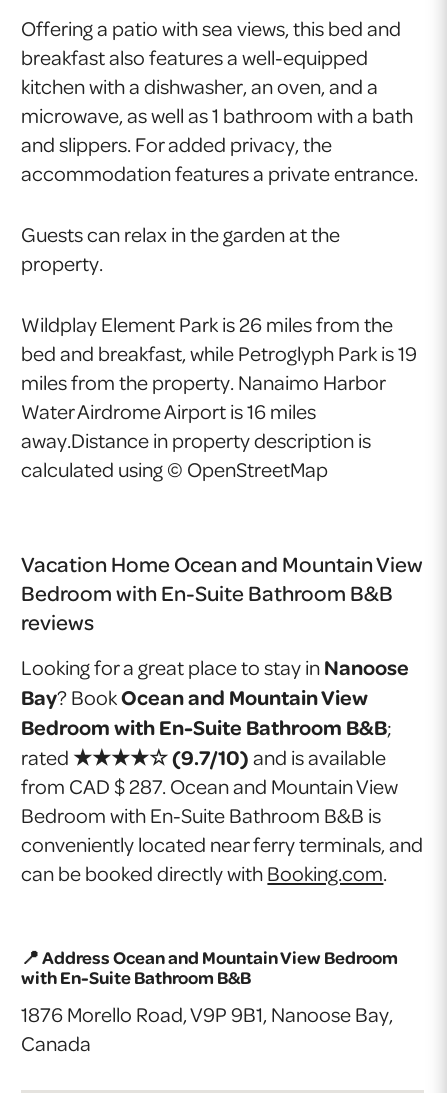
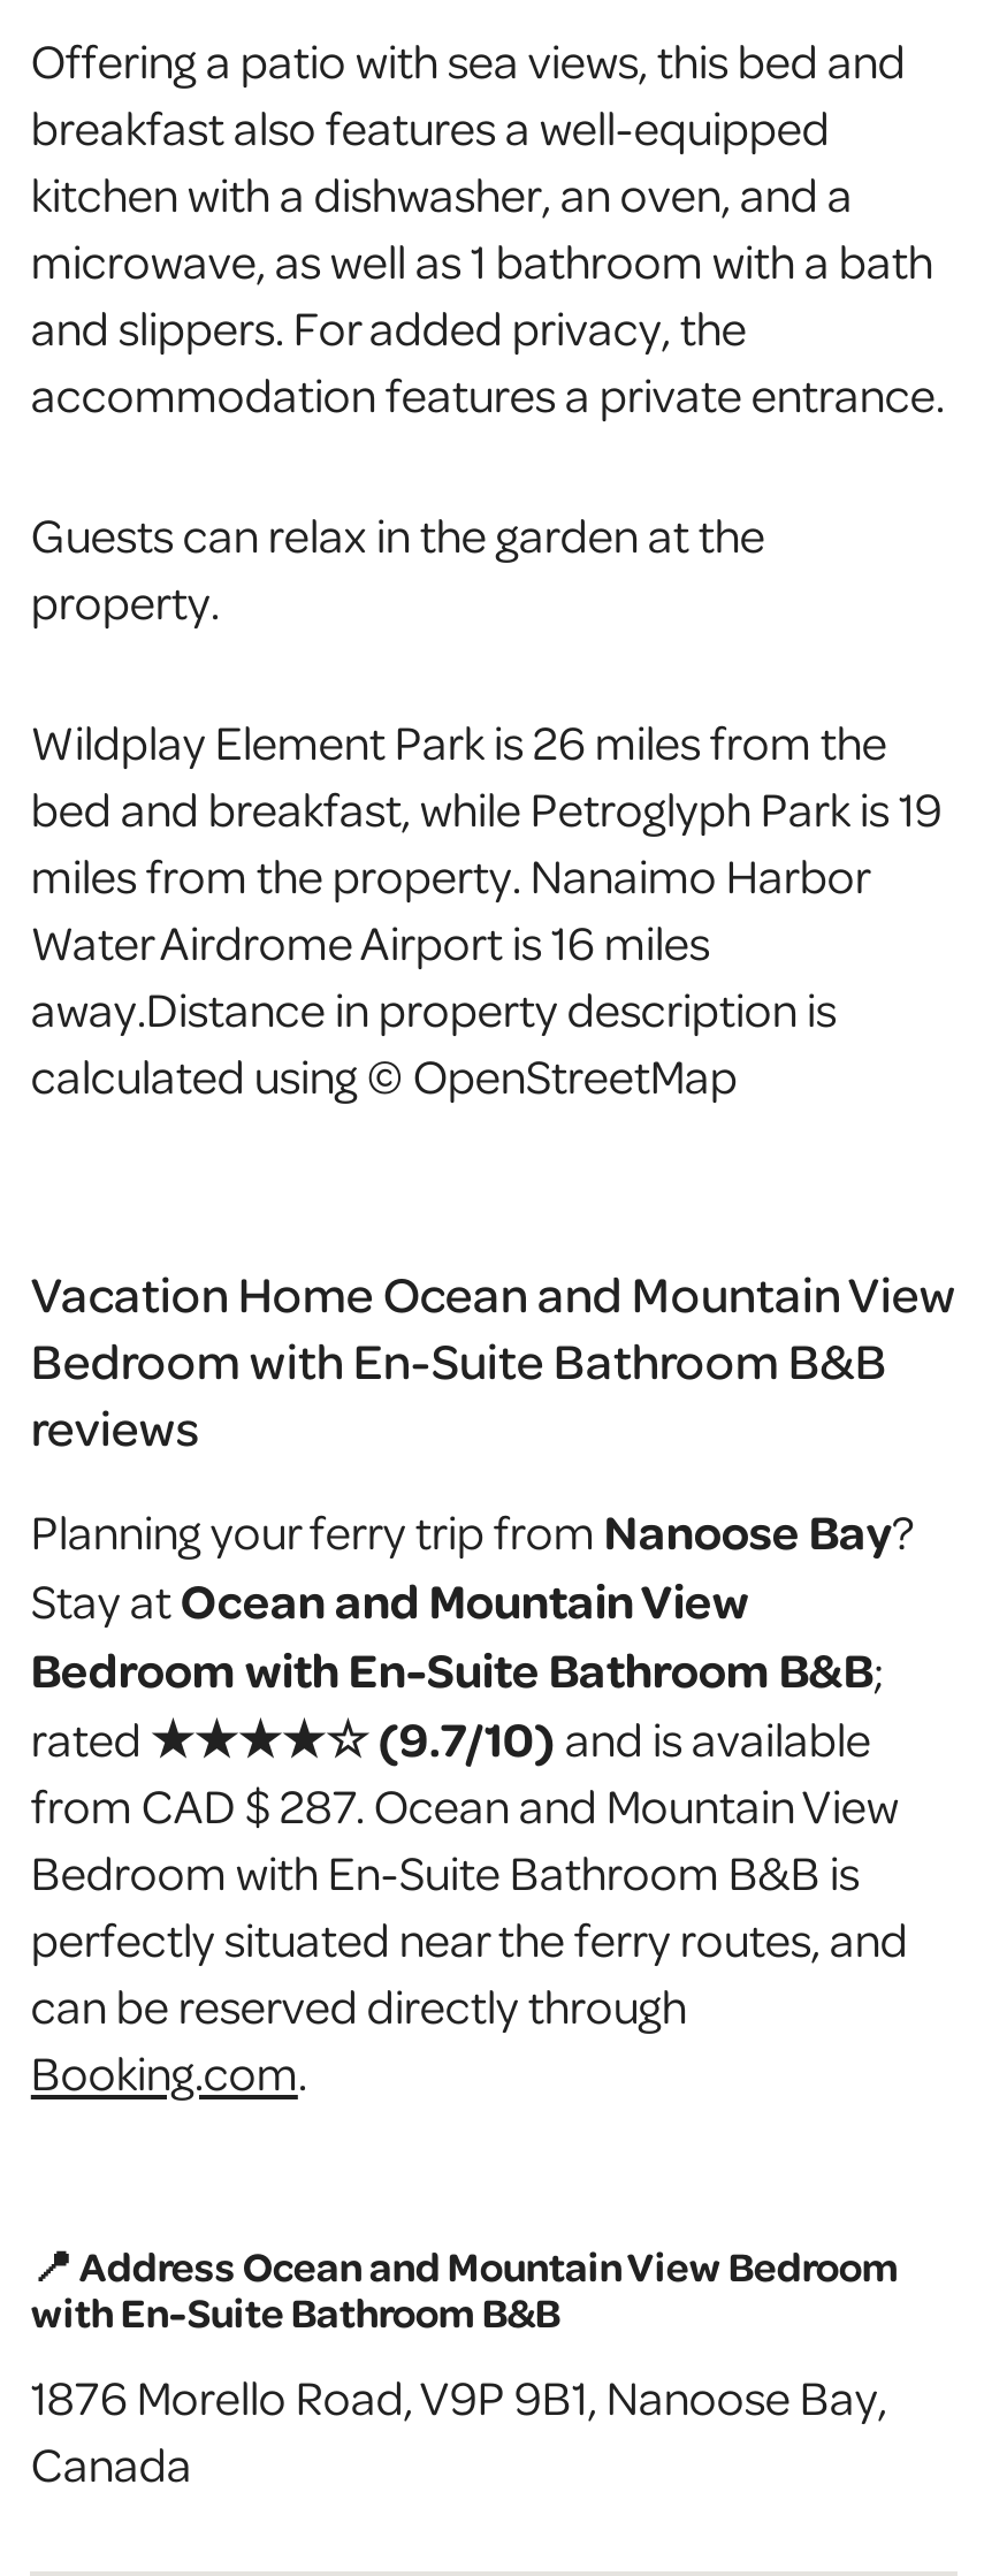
- Looking for a great place to stay in Nanoose
- Bay? BookOcean and Mountain View
+ Planning your ferry trip from Nanoose Bay?
+ Stay atOcean and Mountain View

- conveniently located near ferry terminals, and
- can be booked directly with Booking.com.
+ perfectly situated near the ferry routes, and
+ can be reserved directly through
+ Booking.com.
